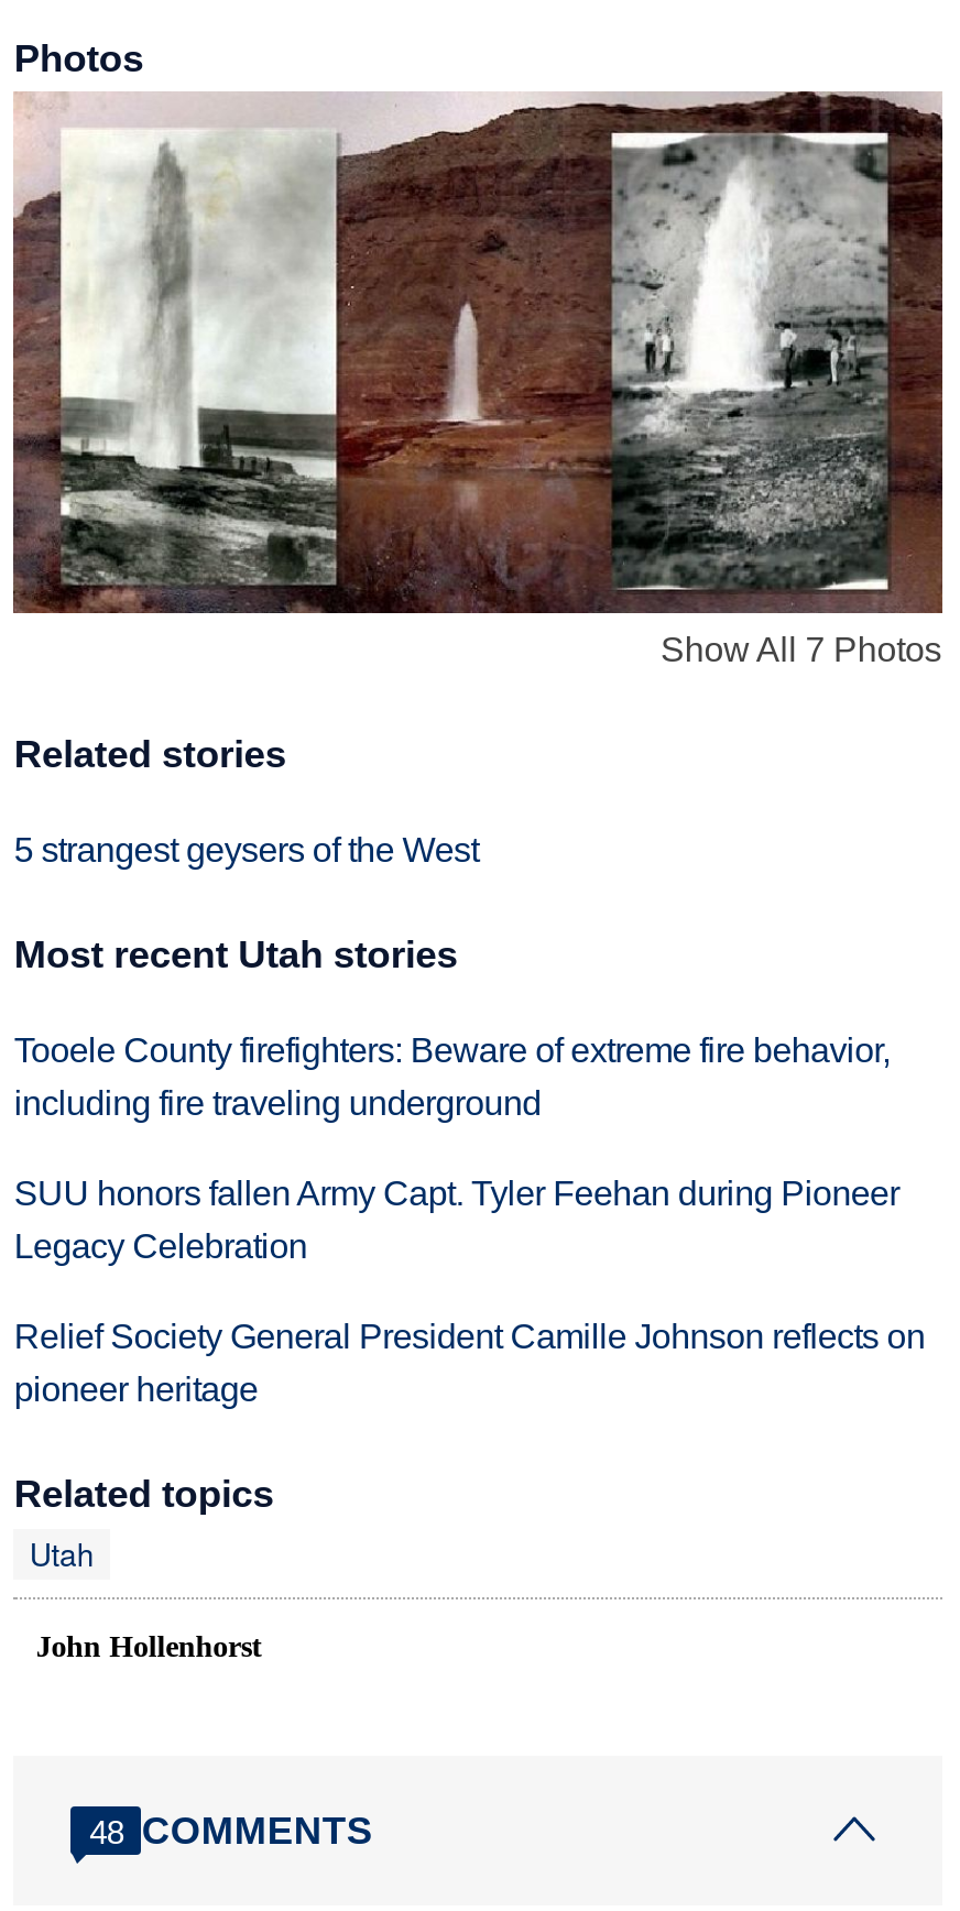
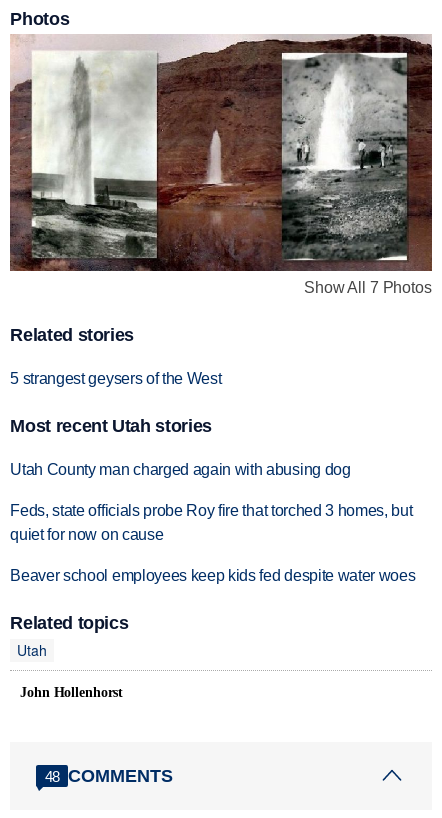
- Tooele County firefighters: Beware of extreme fire behavior,
- including fire traveling underground
+ Utah County man charged again with abusing dog

- SUU honors fallen Army Capt. Tyler Feehan during Pioneer
- Legacy Celebration
+ Feds, state officials probe Roy fire that torched 3 homes, but
+ quiet for now on cause

- Relief Society General President Camille Johnson reflects on
- pioneer heritage
+ Beaver school employees keep kids fed despite water woes
